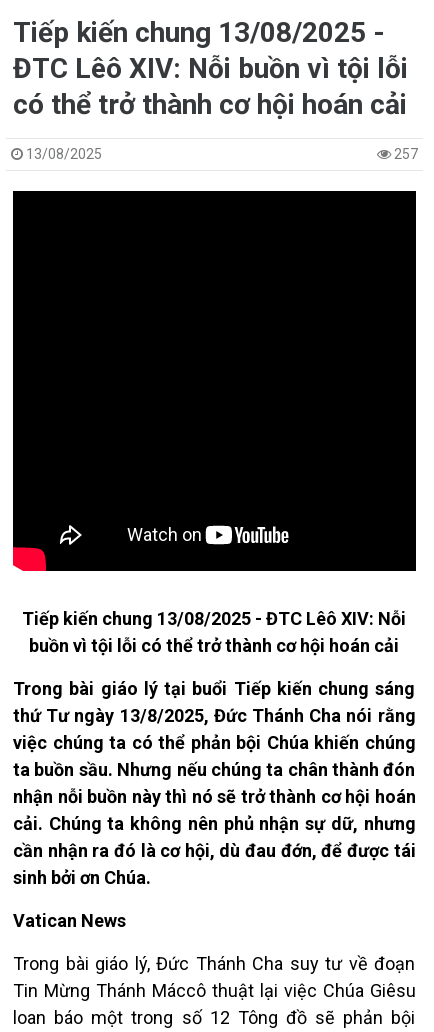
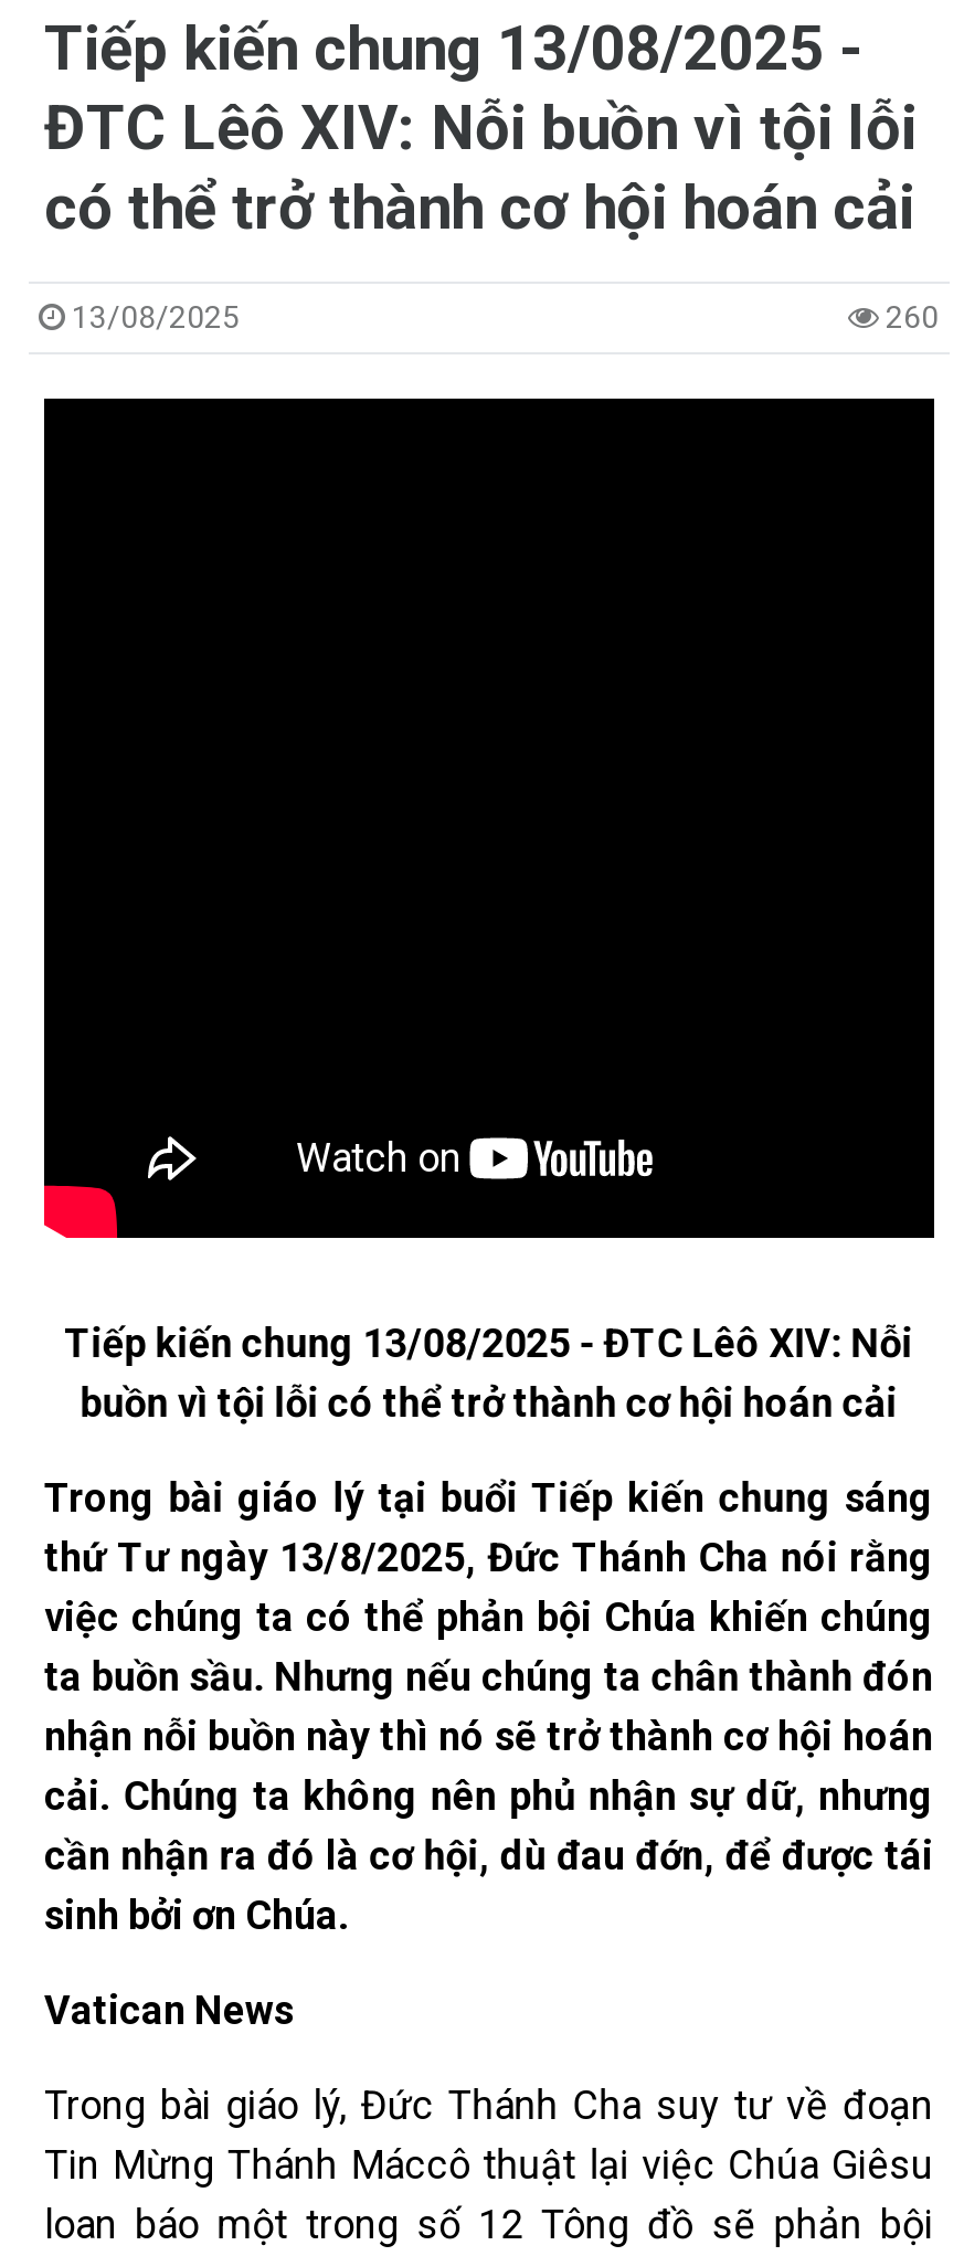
- 257
+ 260
